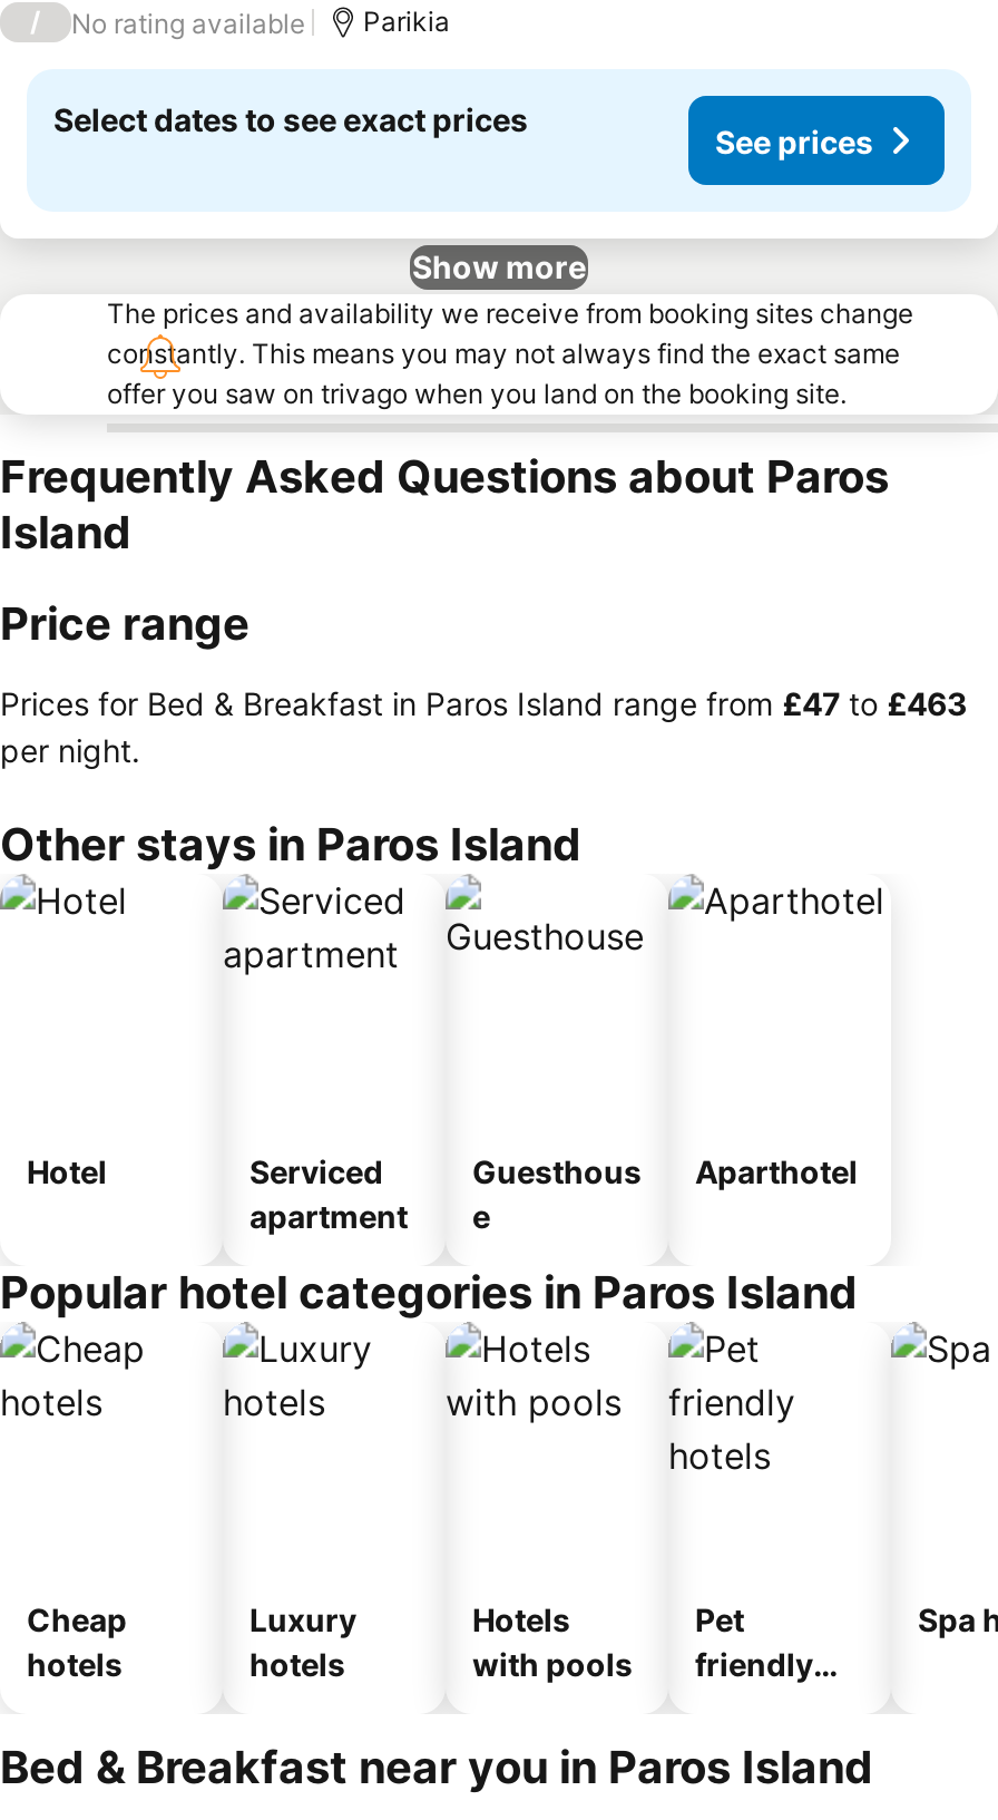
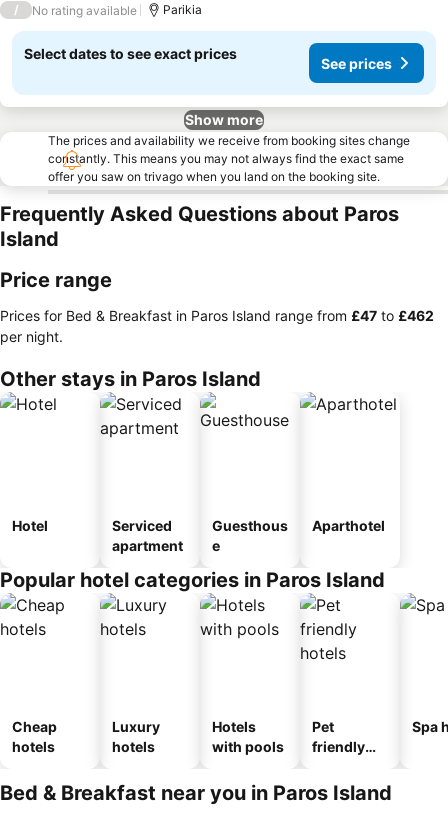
- Prices for Bed & Breakfast in Paros Island range from £47 to £463
+ Prices for Bed & Breakfast in Paros Island range from £47 to £462
